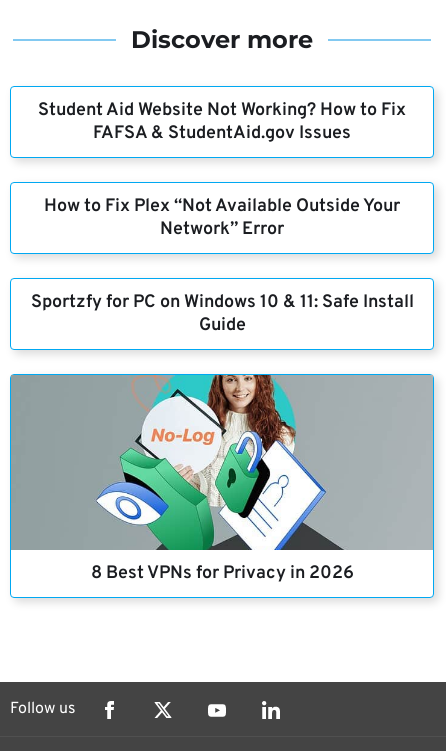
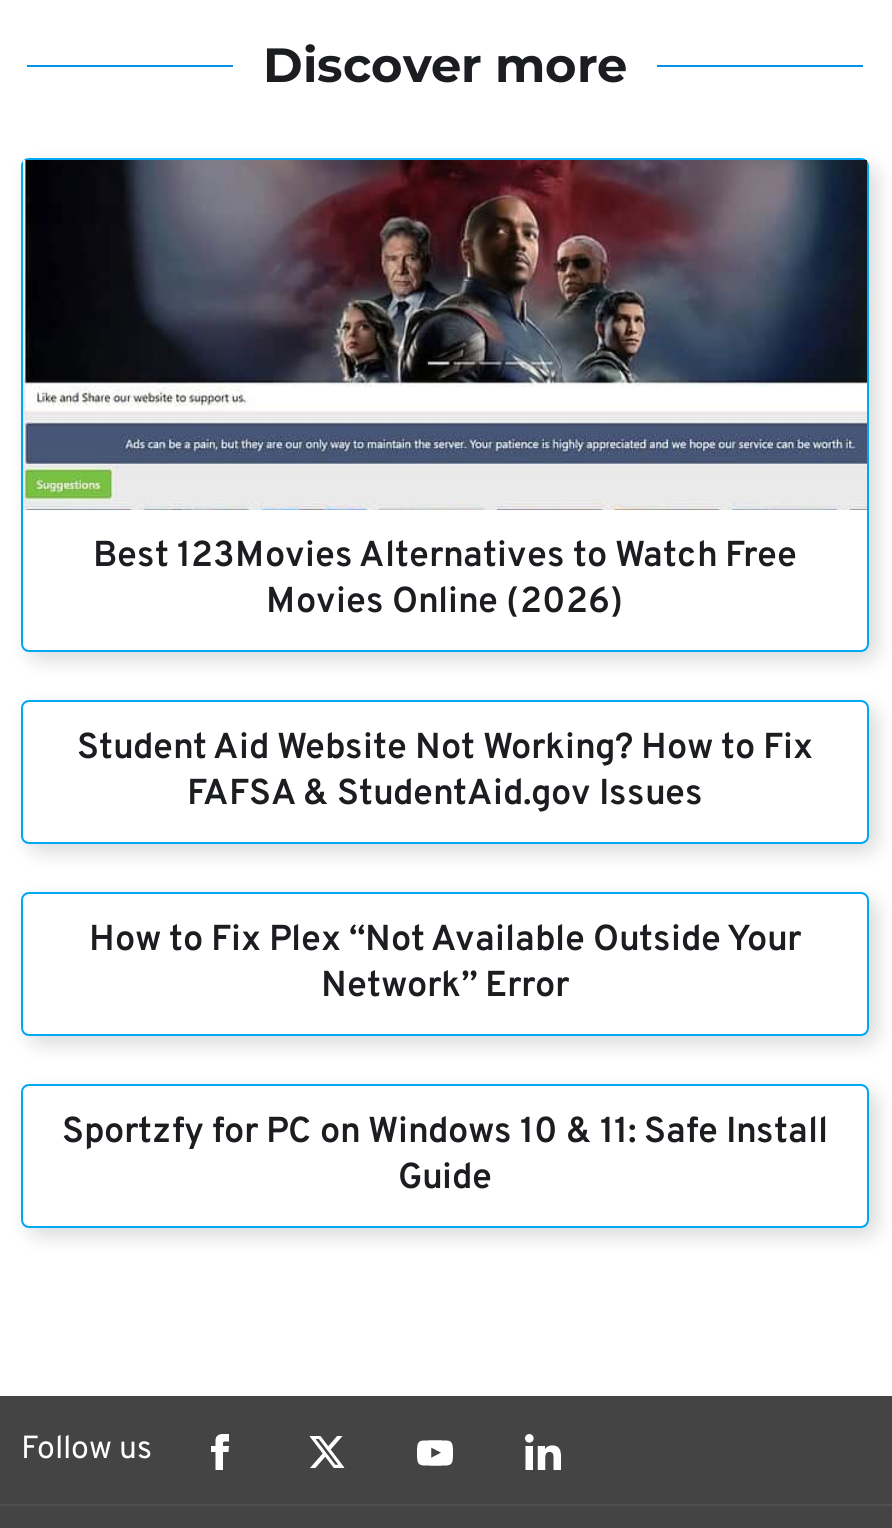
+ [image]
+ Best 123Movies Alternatives to Watch Free
+ Movies Online (2026)

+ [image]

moved down: Student Aid Website Not Working? How to Fix | FAFSA & StudentAid.gov Issues | How to Fix Plex “Not Available Outside Your | Network” Error | Sportzfy for PC on Windows 10 & 11: Safe Install | Guide

- [image]
- 8 Best VPNs for Privacy in 2026
